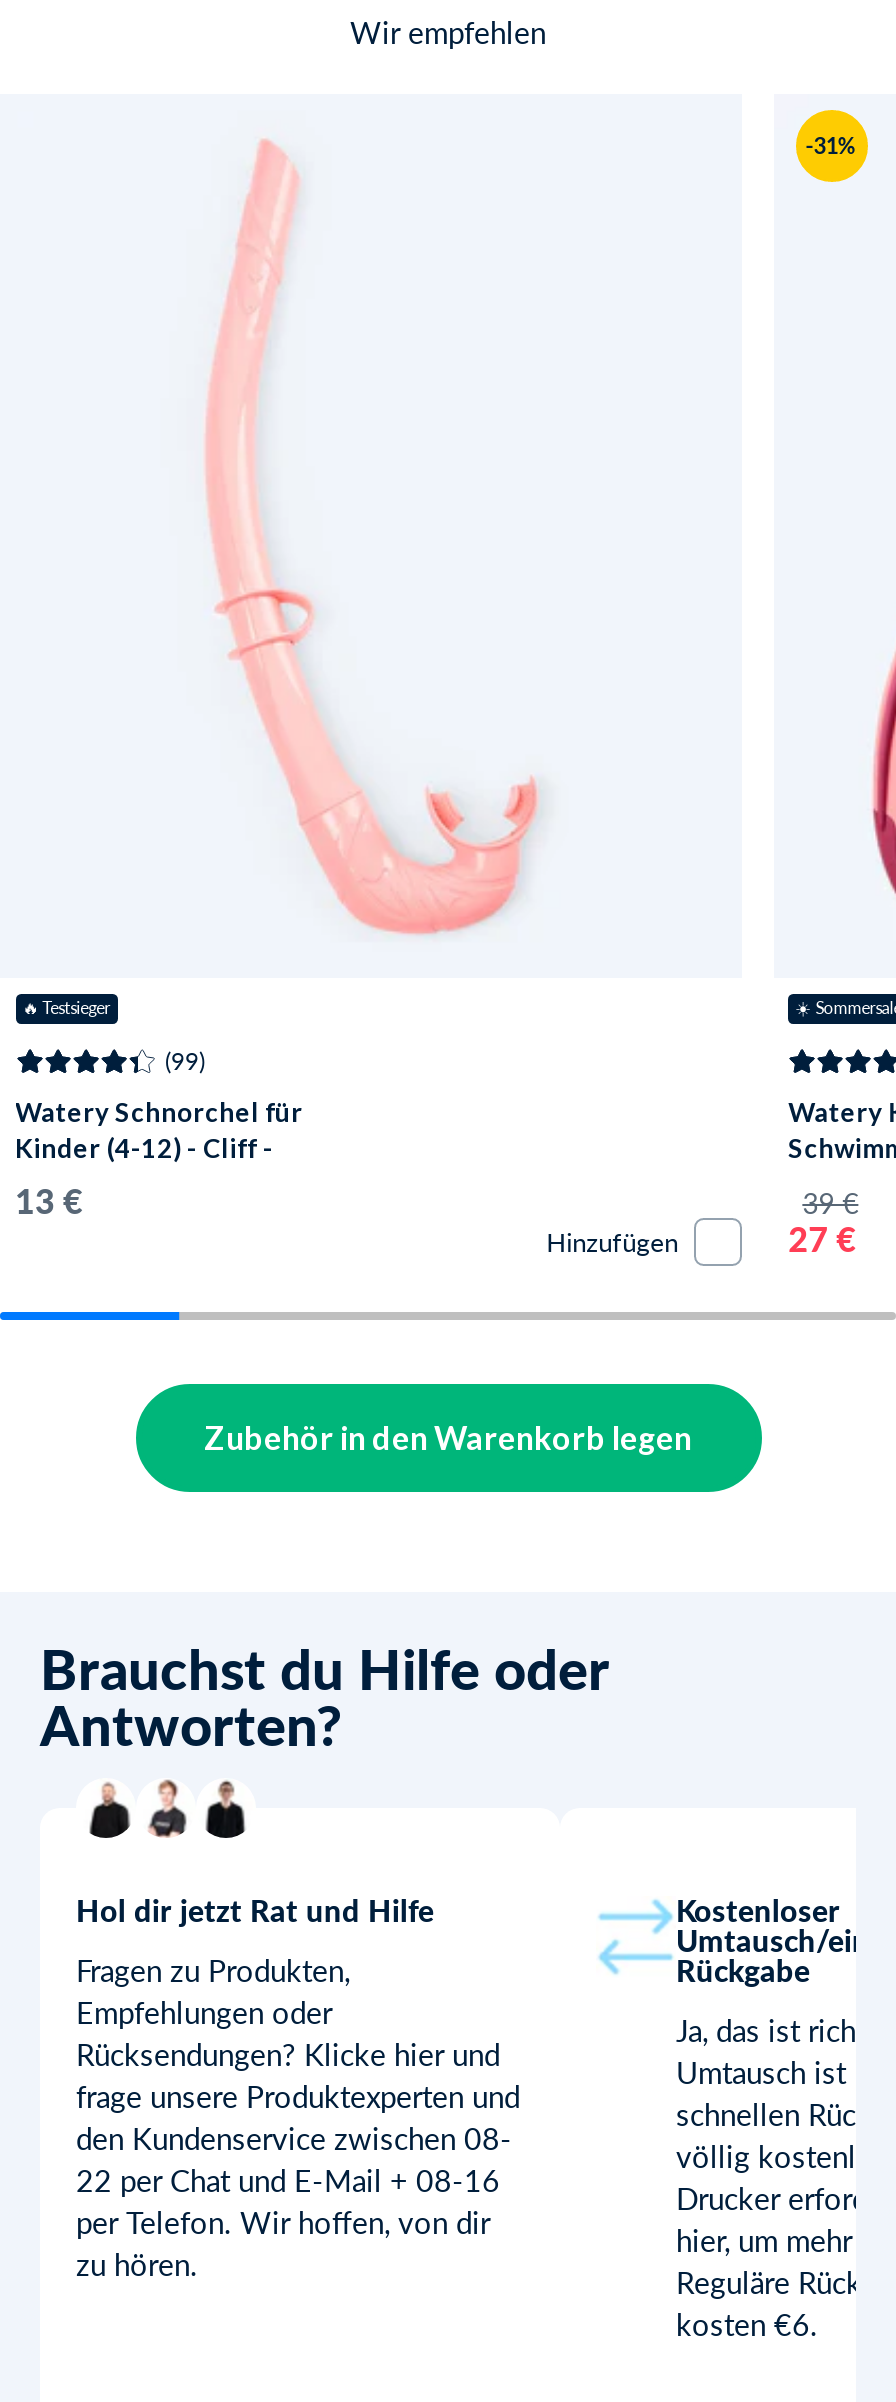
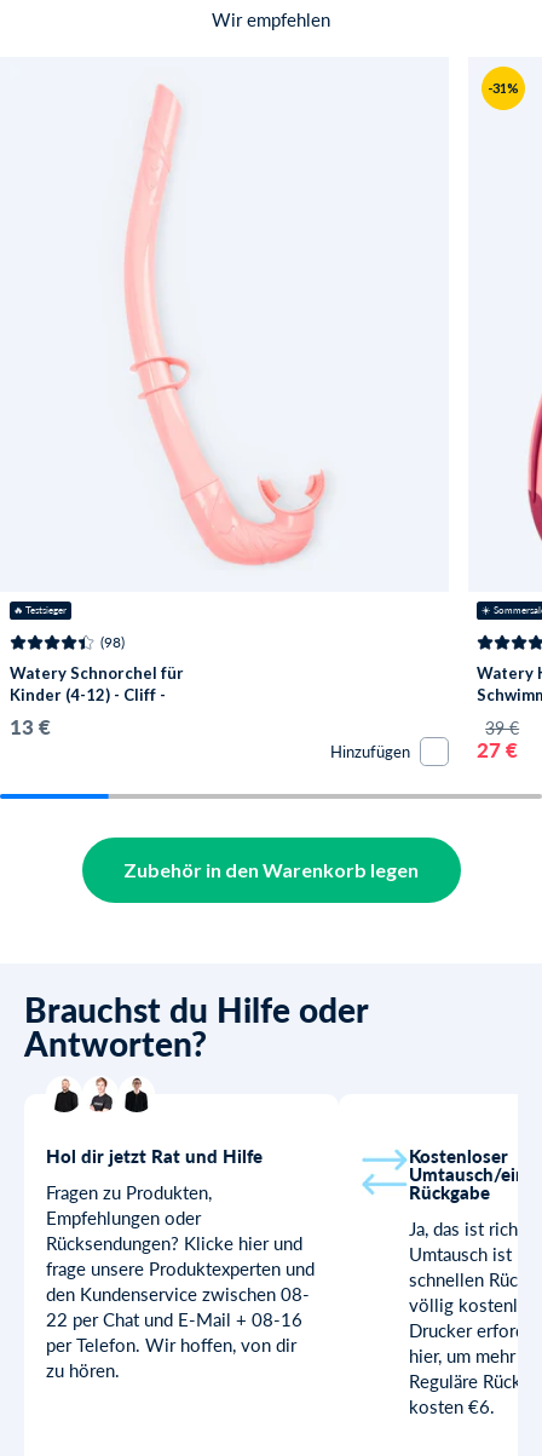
- (99)
+ (98)
